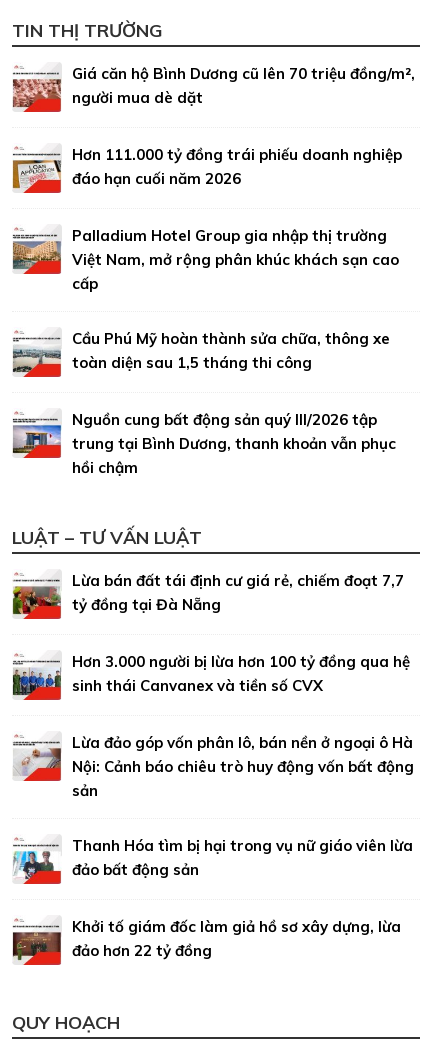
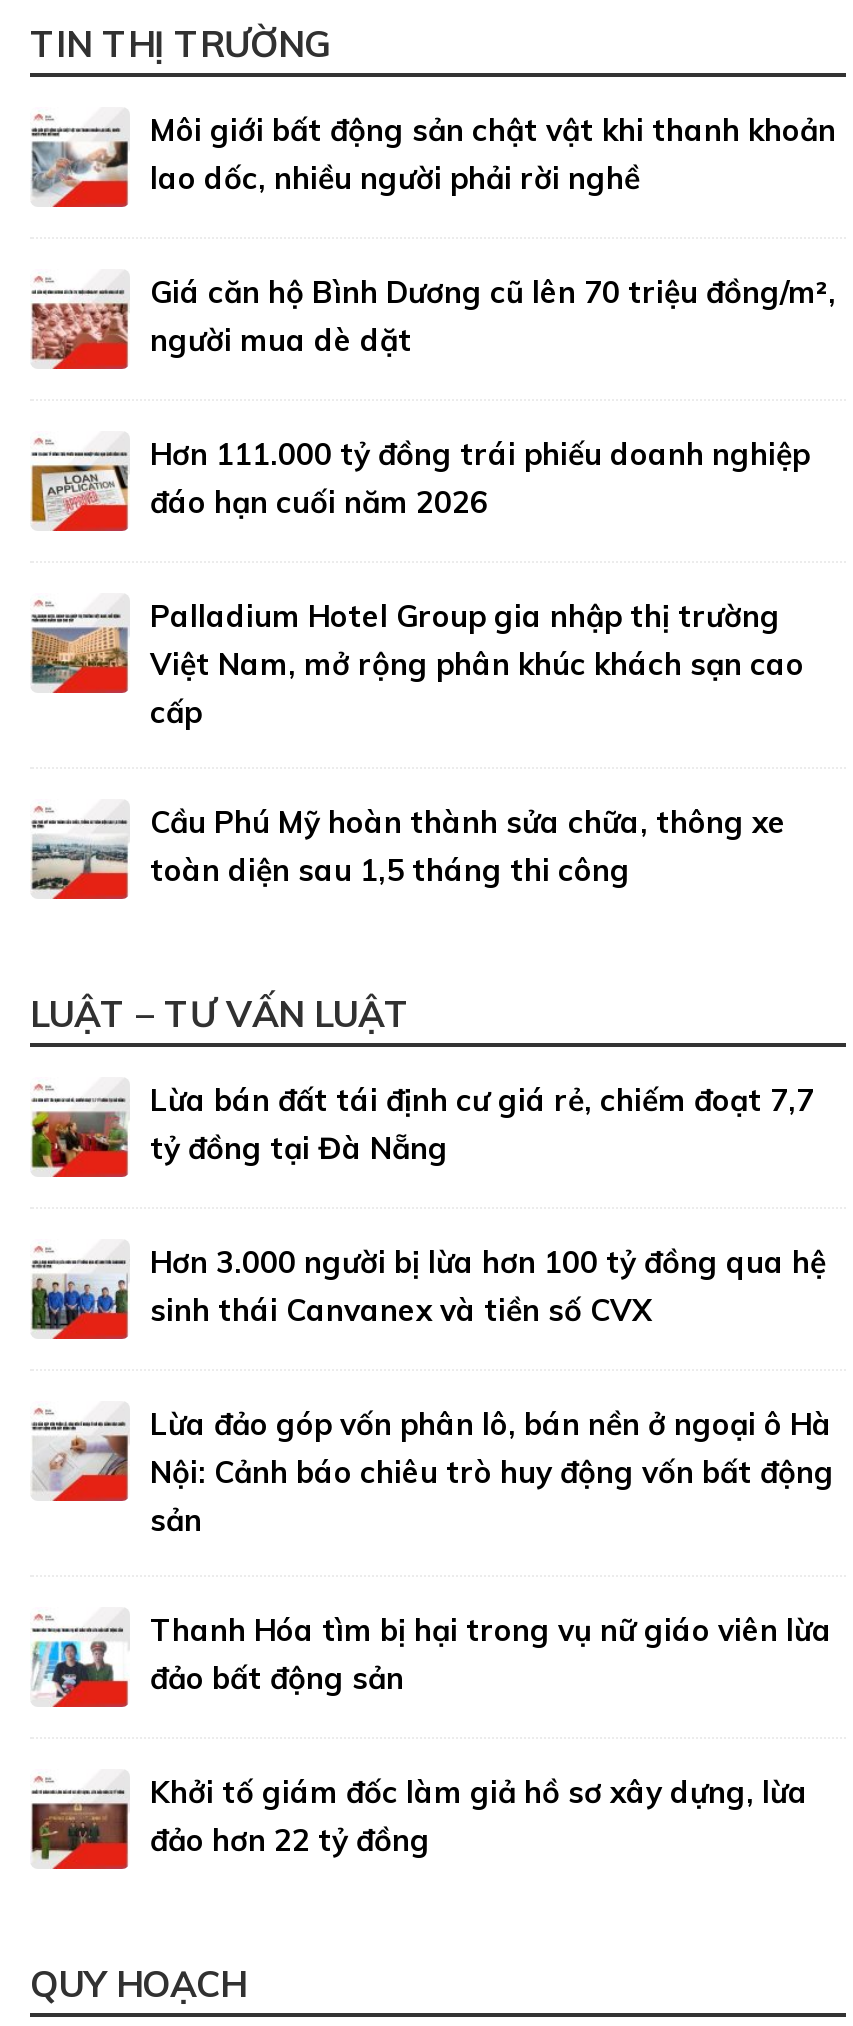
+ [image]
+ Môi giới bất động sản chật vật khi thanh khoản
+ lao dốc, nhiều người phải rời nghề

moved down: [image] | người mua dè dặt | Hơn 111.000 tỷ đồng trái phiếu doanh nghiệp | ... | Cầu Phú Mỹ hoàn thành sửa chữa, thông xe | toàn diện sau 1,5 tháng thi công

- [image]
- Nguồn cung bất động sản quý III/2026 tập
- trung tại Bình Dương, thanh khoản vẫn phục
- hồi chậm
